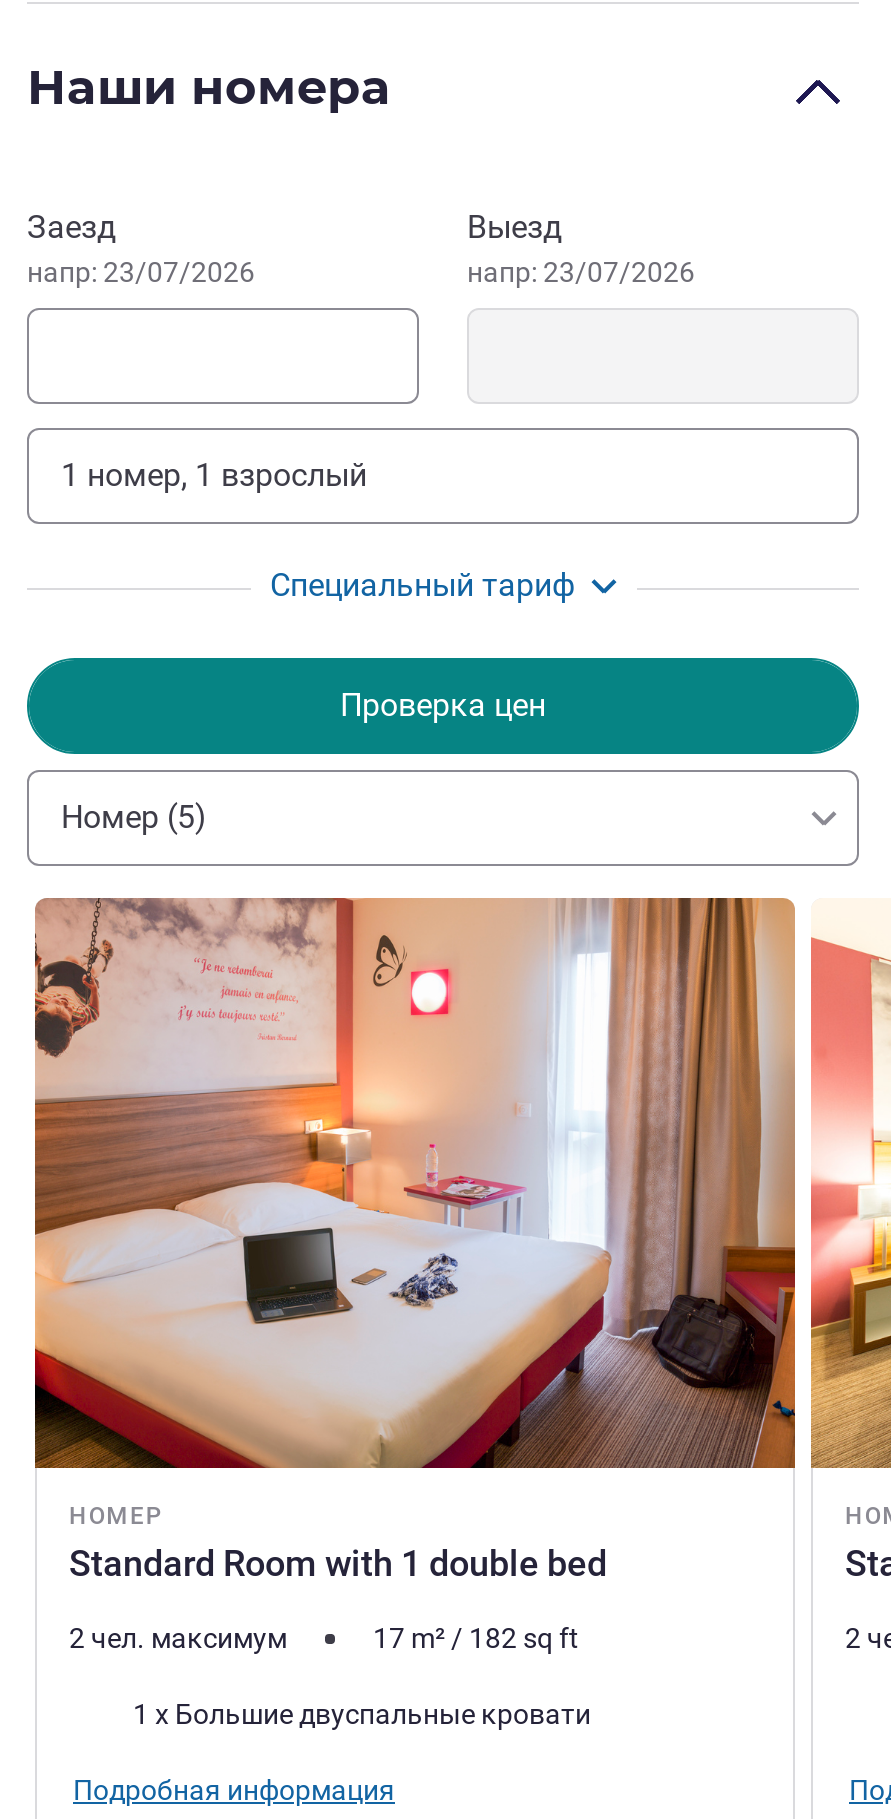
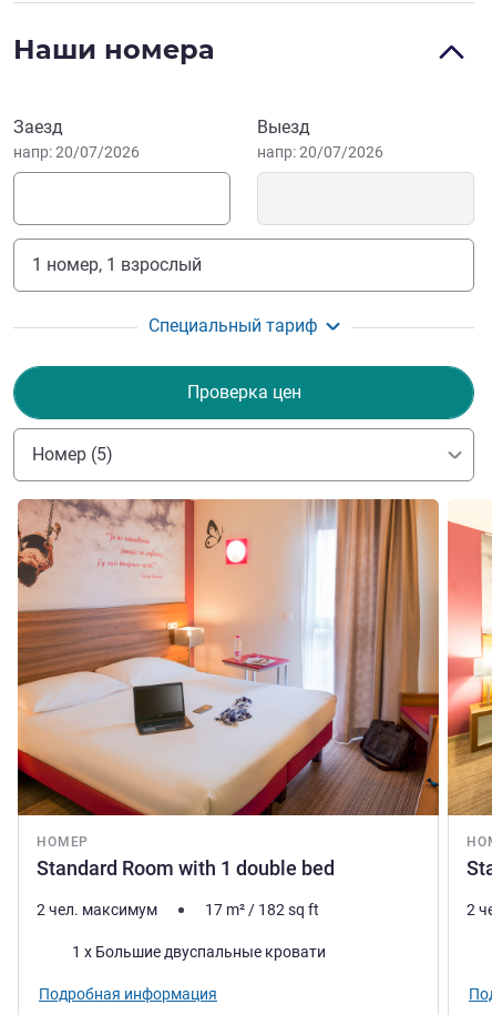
- напр: 23/07/2026
+ напр: 20/07/2026

- напр: 23/07/2026
+ напр: 20/07/2026
